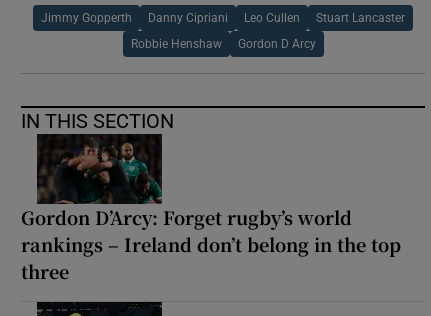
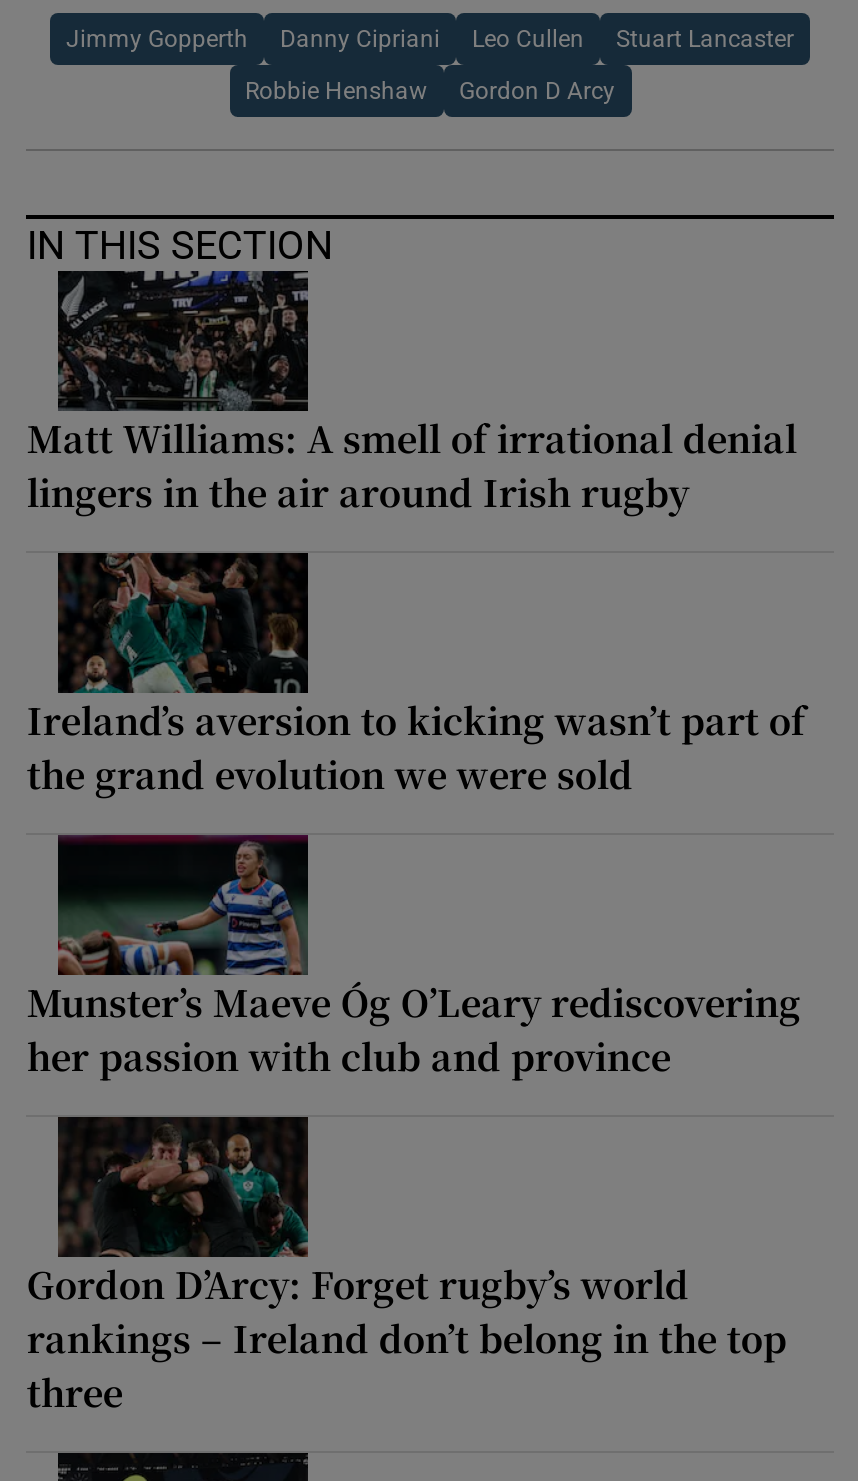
+ [image]
+ Matt Williams: A smell of irrational denial
+ lingers in the air around Irish rugby

+ [image]
+ Ireland’s aversion to kicking wasn’t part of
+ the grand evolution we were sold

+ [image]
+ Munster’s Maeve Óg O’Leary rediscovering
+ her passion with club and province
